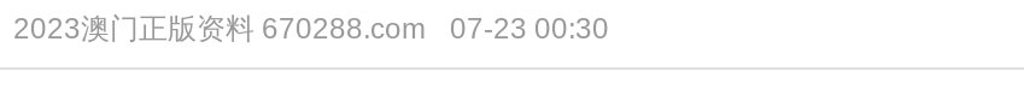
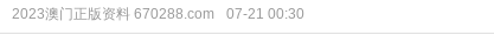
- 2023澳门正版资料 670288.com 07-23 00:30
+ 2023澳门正版资料 670288.com 07-21 00:30
